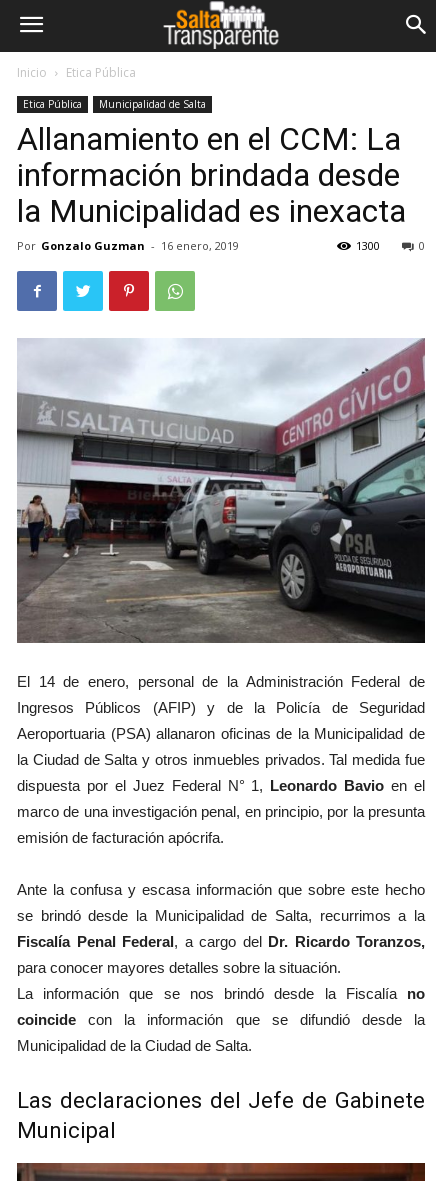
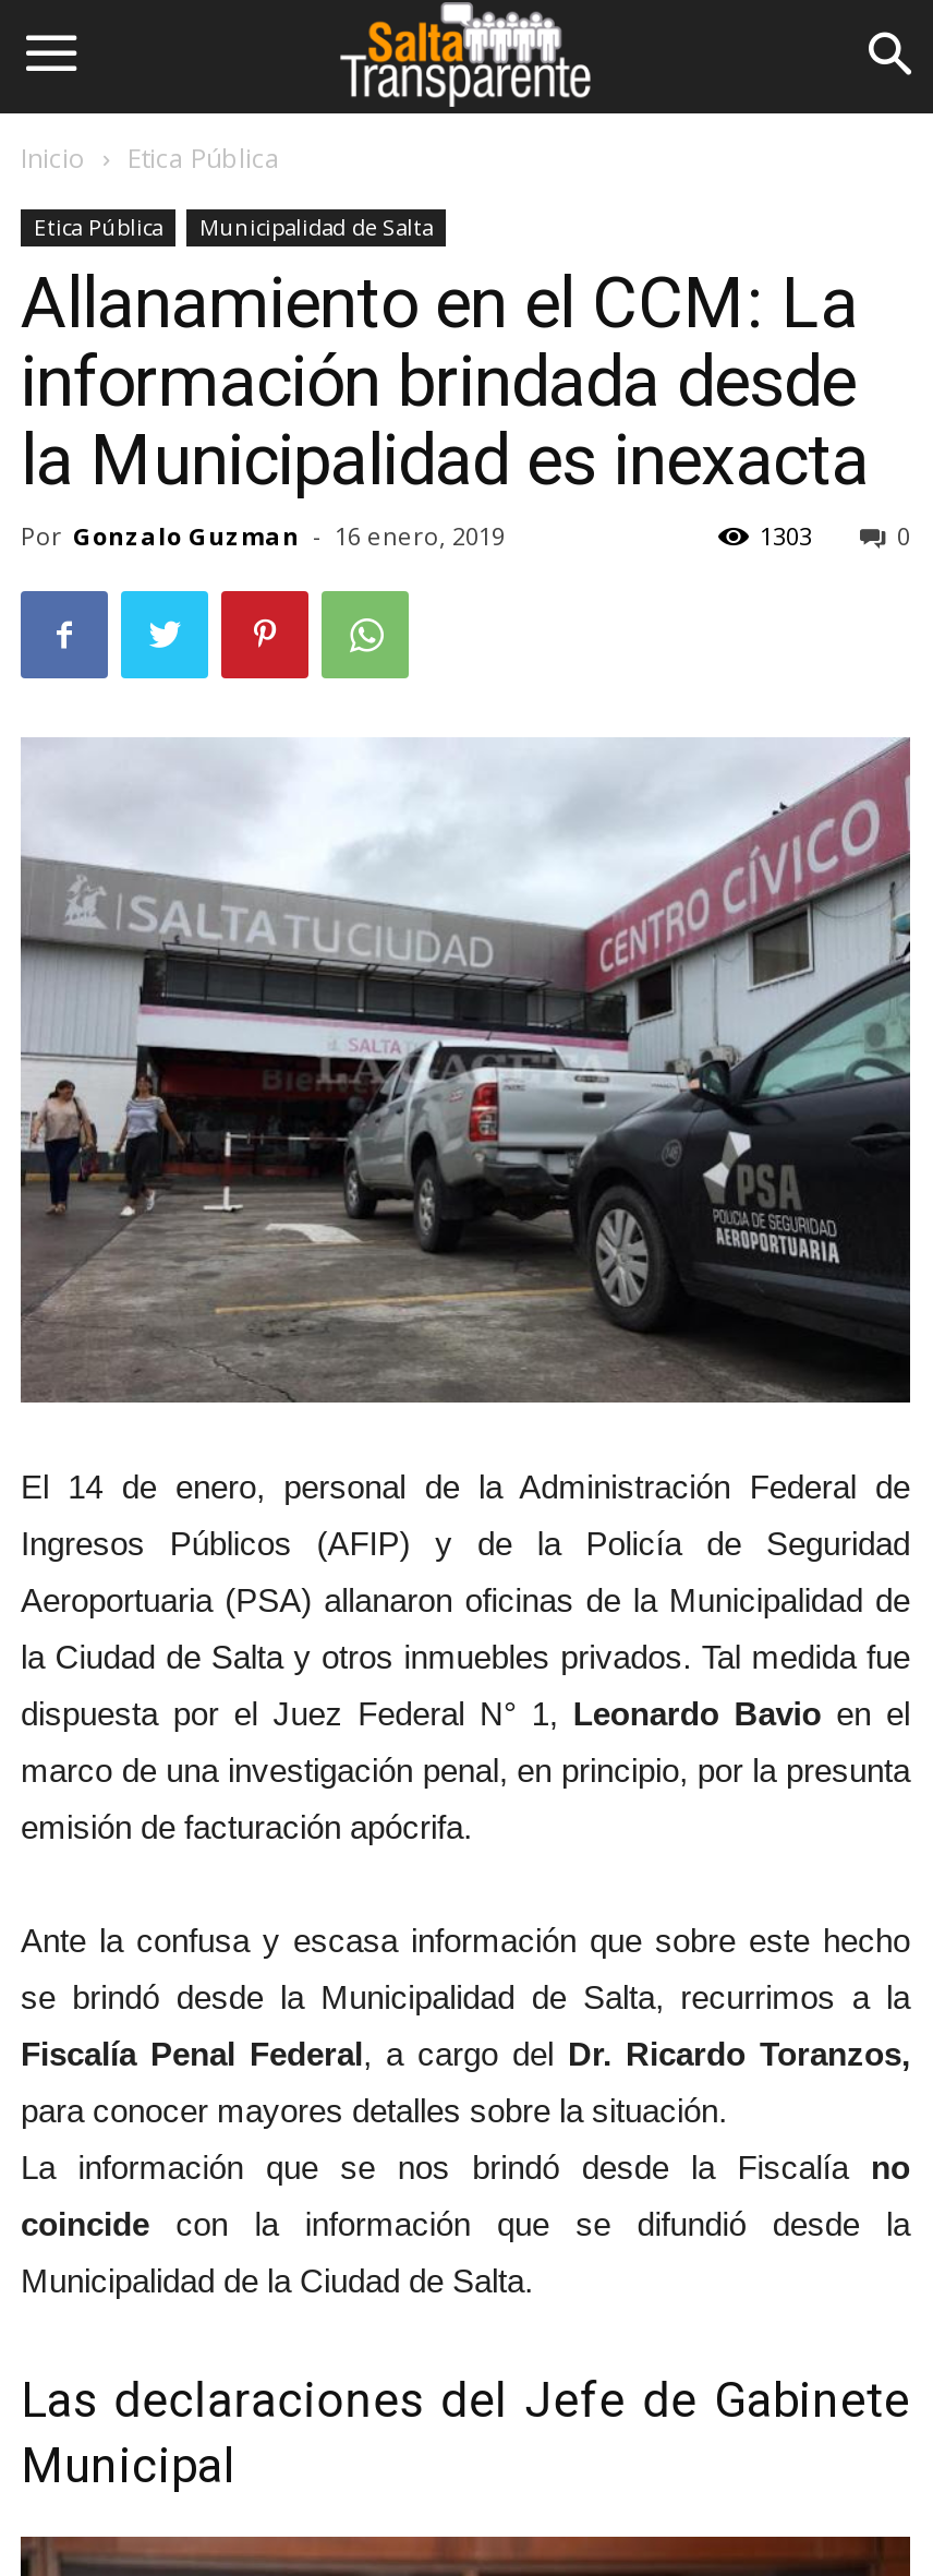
- 1300
+ 1303
